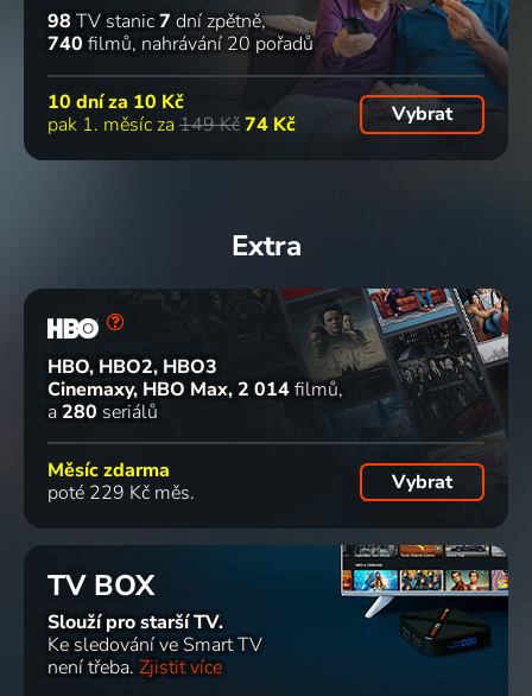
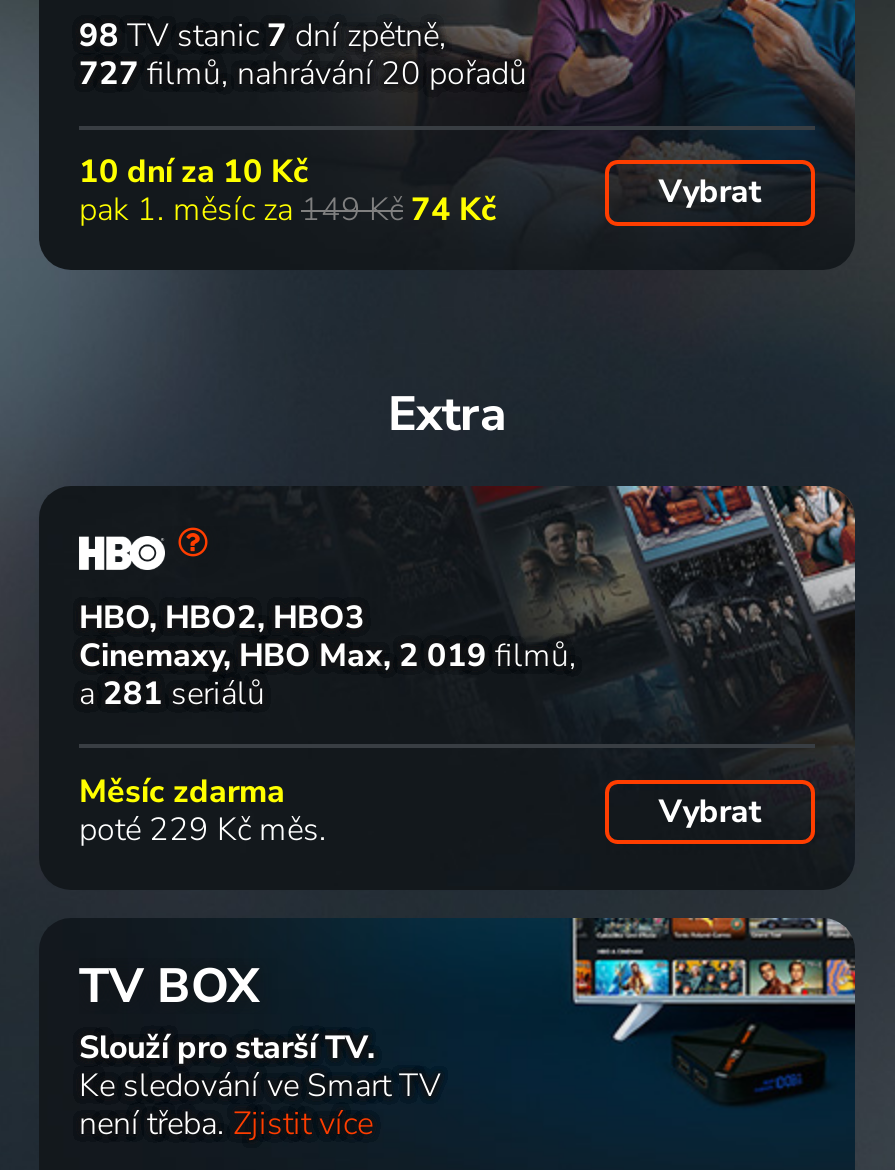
- 740 filmů nahrávání 20 pořadů
+ 727 filmů nahrávání 20 pořadů

- Cinemaxy, HBO Max 2 014 filmů
+ Cinemaxy, HBO Max 2 019 filmů

- a 280 seriálů
+ a 281 seriálů
